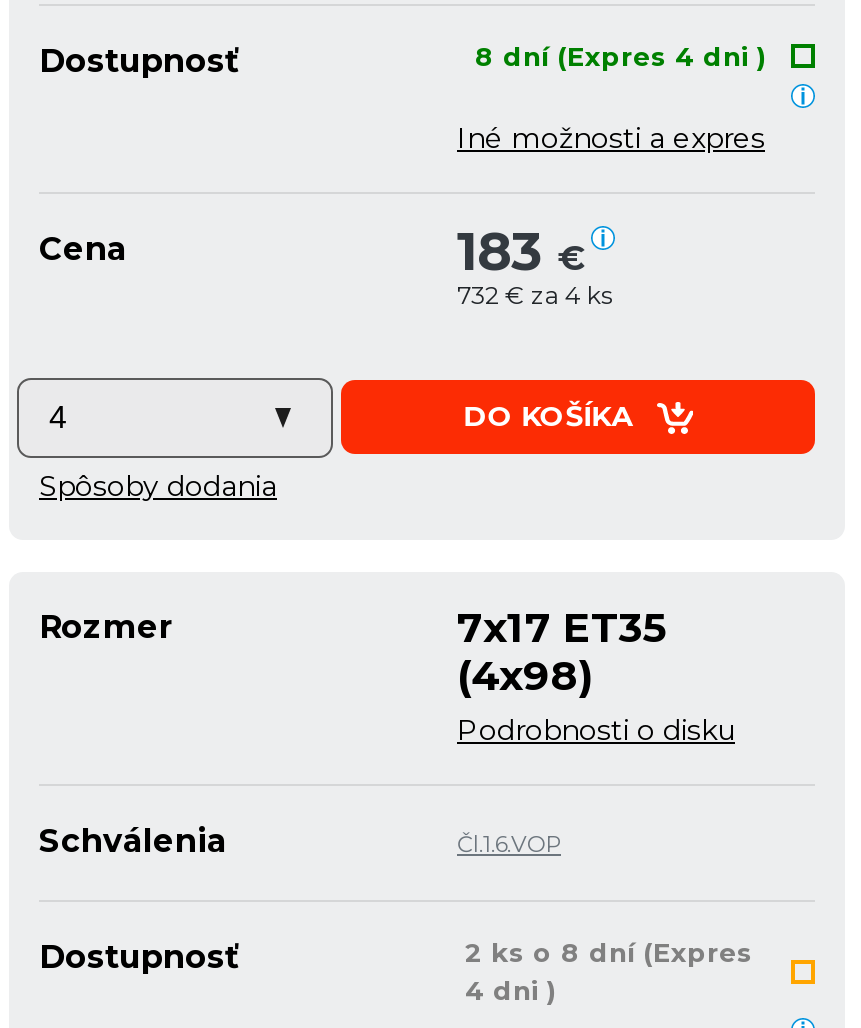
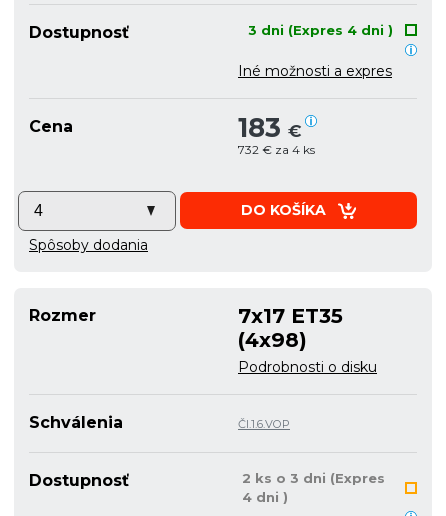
- 8 dní (Expres 4 dni )
+ 3 dni (Expres 4 dni )

- 2 ks o 8 dní (Expres
+ 2 ks o 3 dni (Expres
